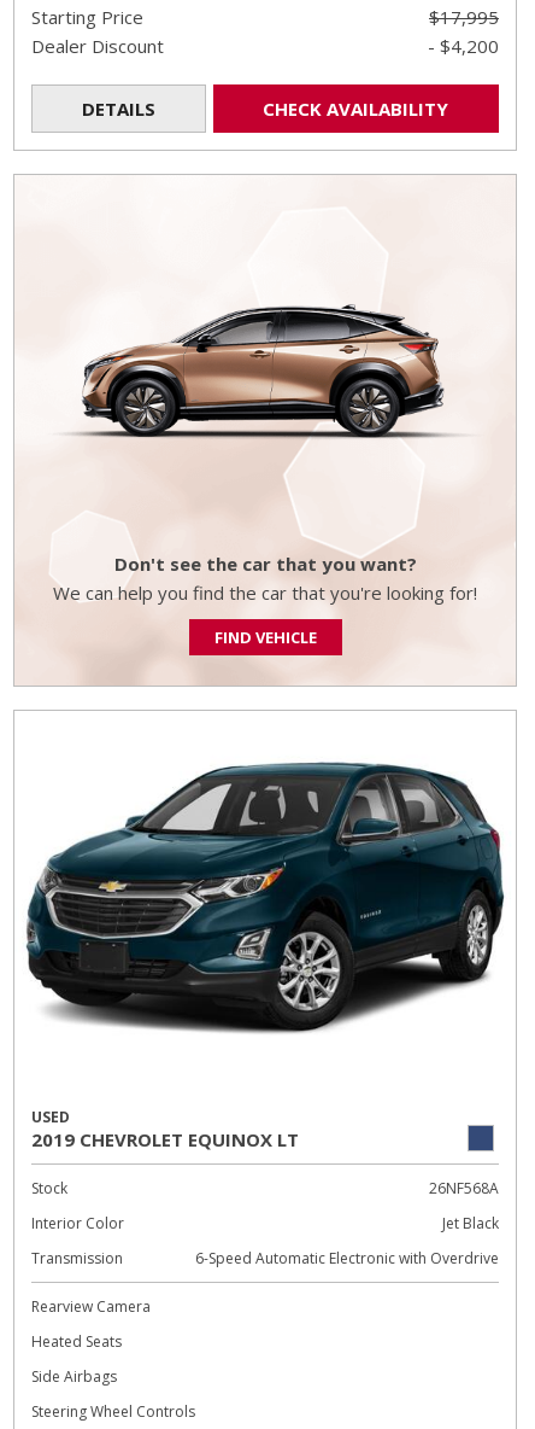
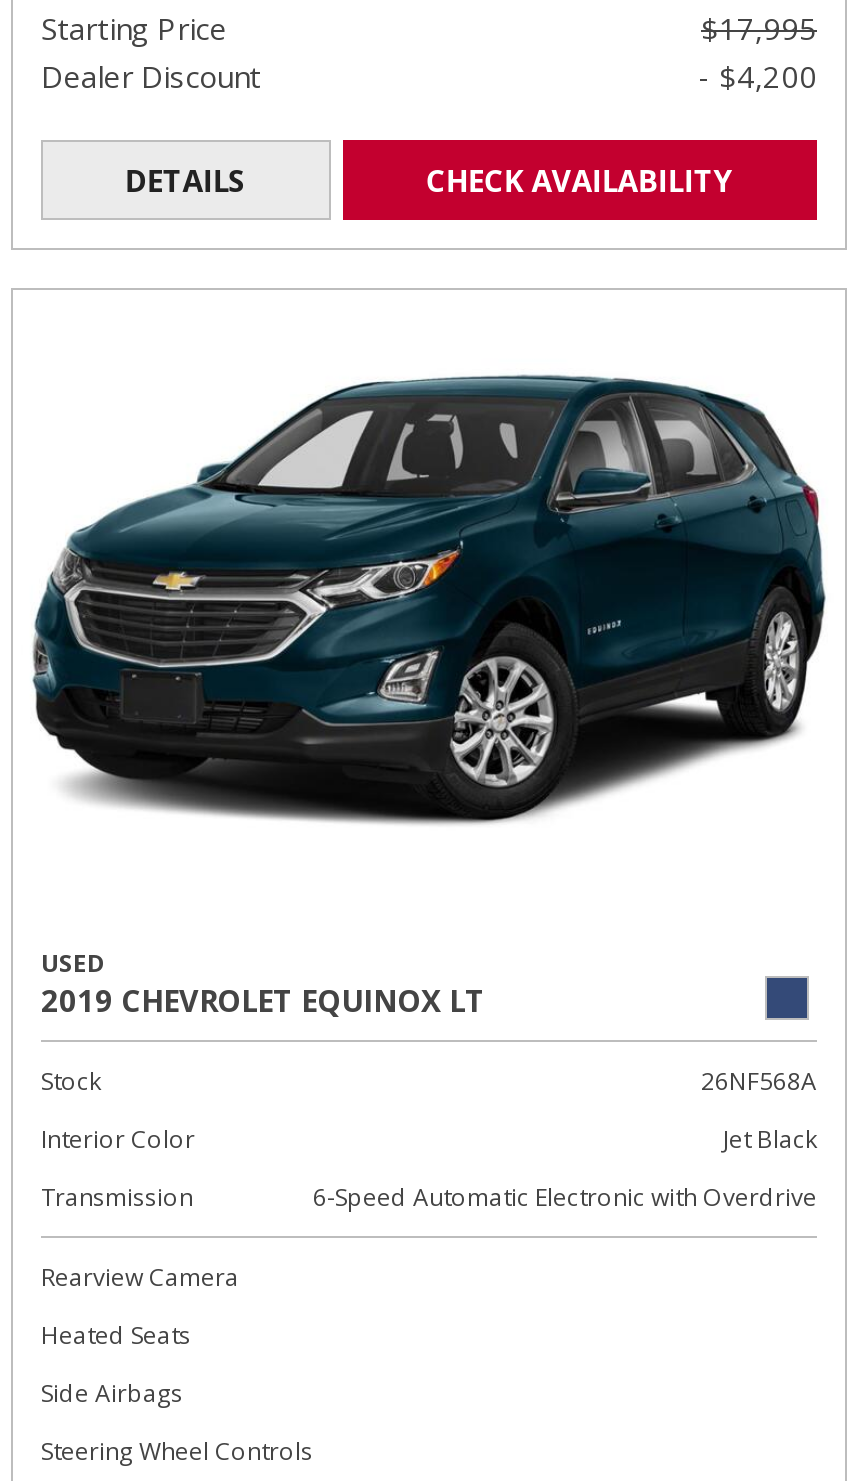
- [image]
- Don't see the car that you want?
- We can help you find the car that you're looking for!
- FIND VEHICLE
